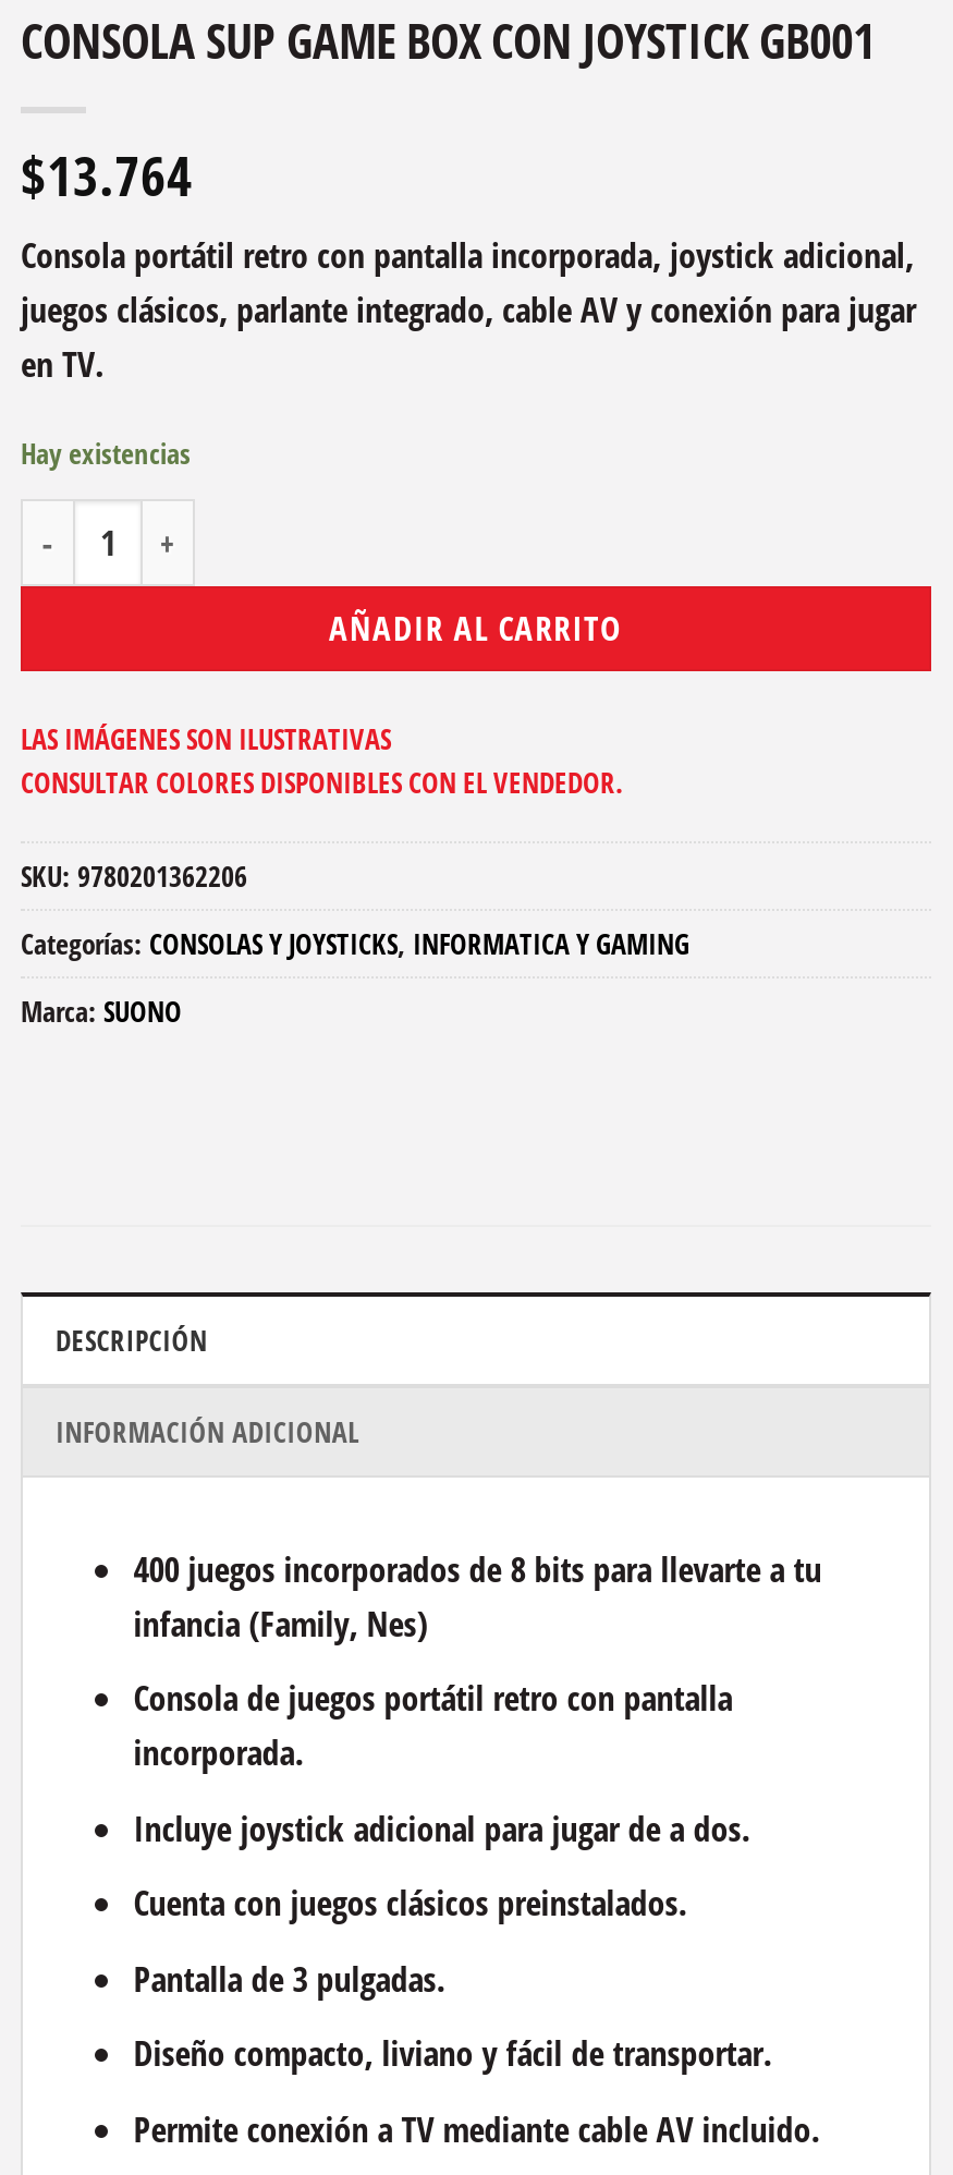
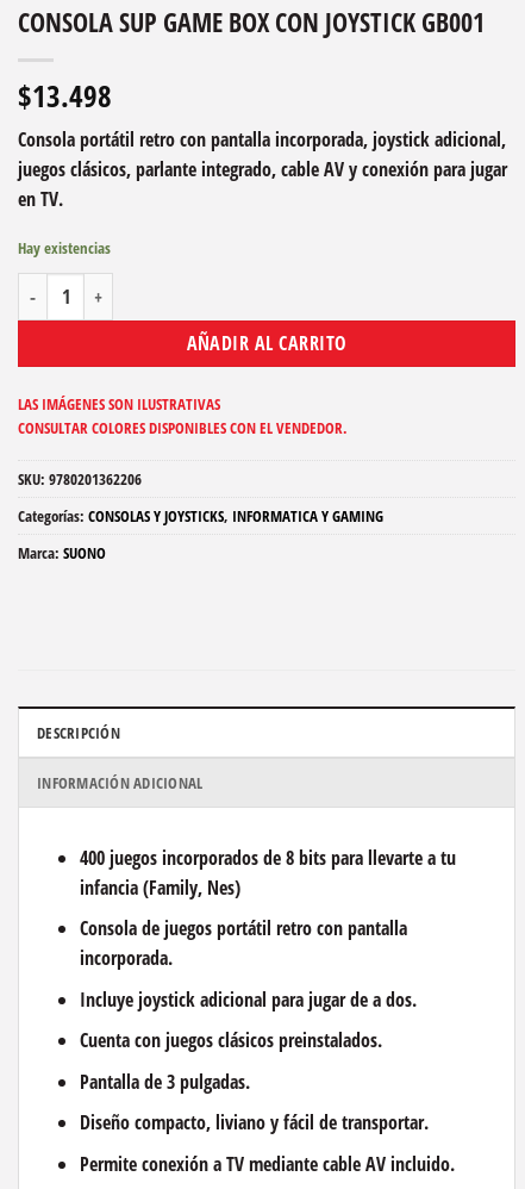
- $13.764
+ $13.498
